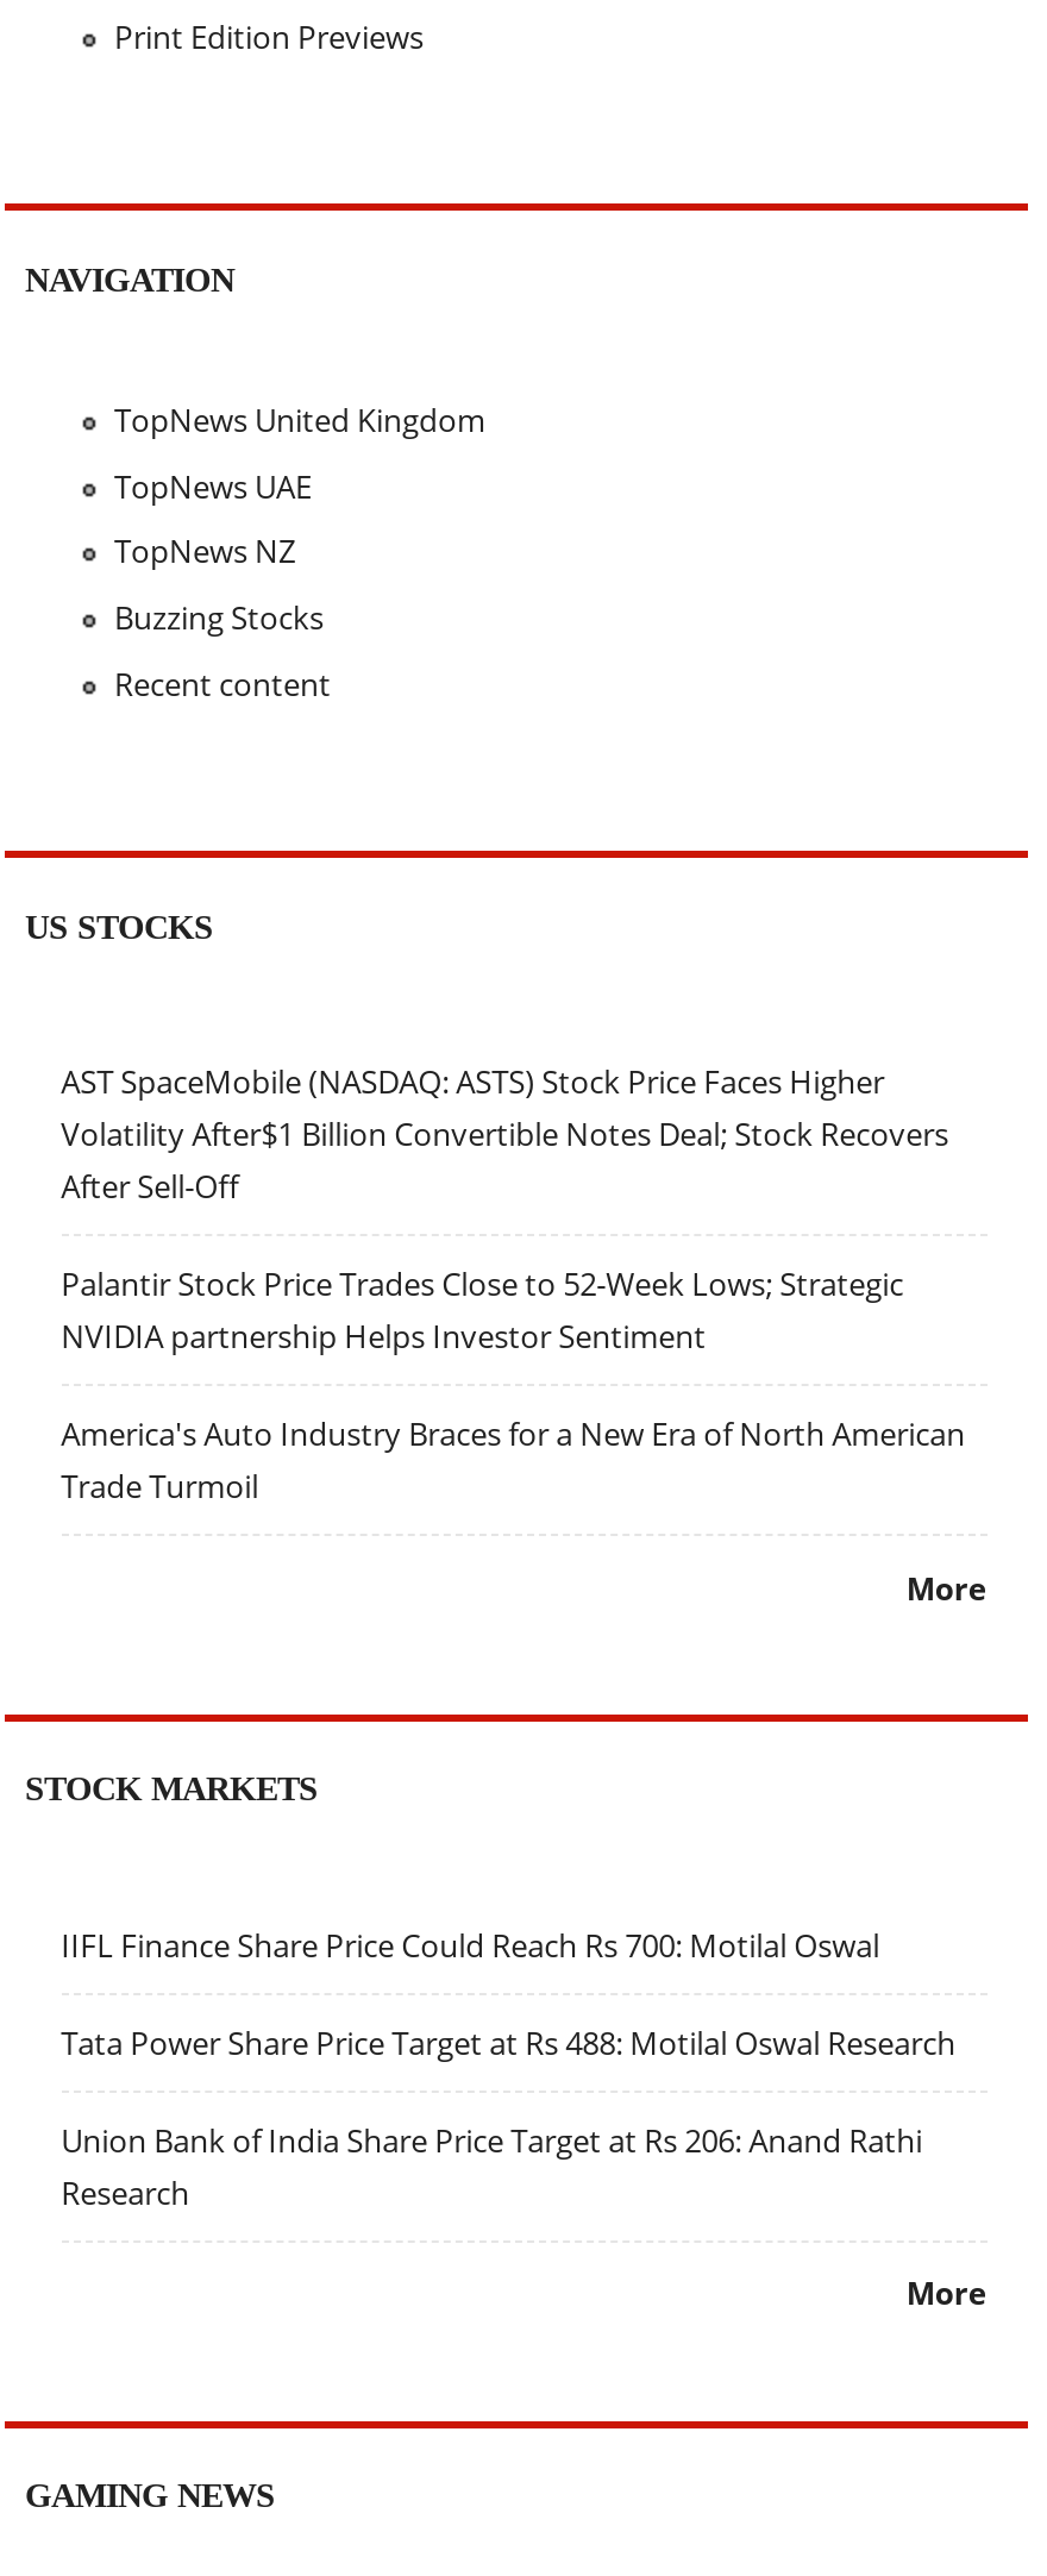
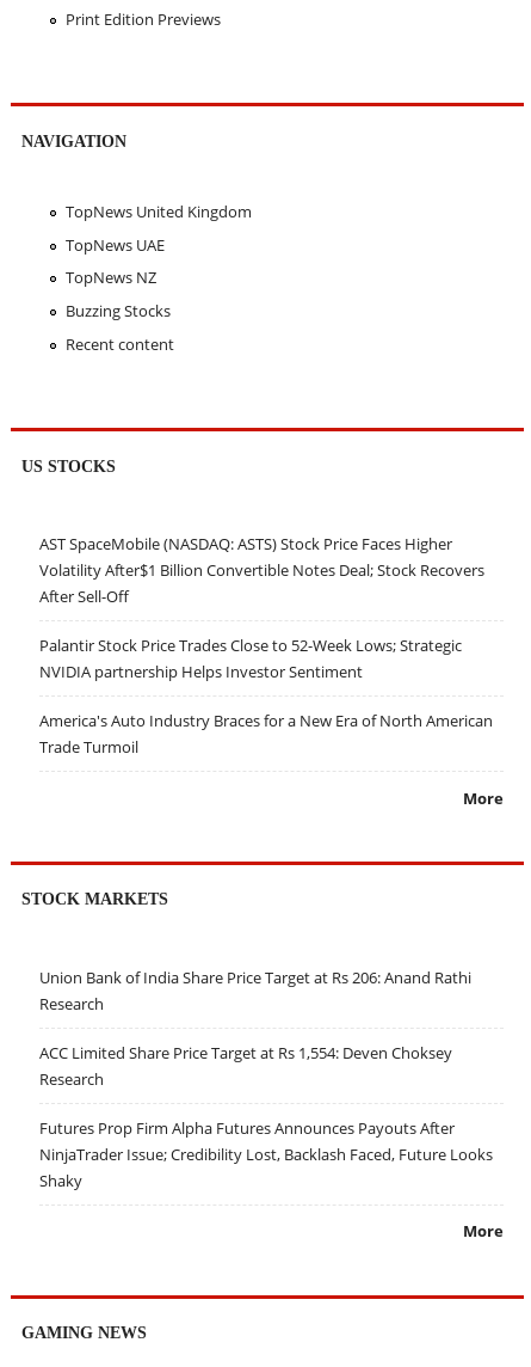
- IIFL Finance Share Price Could Reach Rs 700: Motilal Oswal
- Tata Power Share Price Target at Rs 488: Motilal Oswal Research

moved up: Union Bank of India Share Price Target at Rs 206: Anand Rathi | Research

+ ACC Limited Share Price Target at Rs 1,554: Deven Choksey
+ Research
+ Futures Prop Firm Alpha Futures Announces Payouts After
+ NinjaTrader Issue; Credibility Lost, Backlash Faced, Future Looks
+ Shaky
